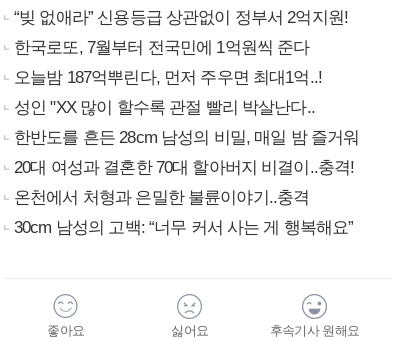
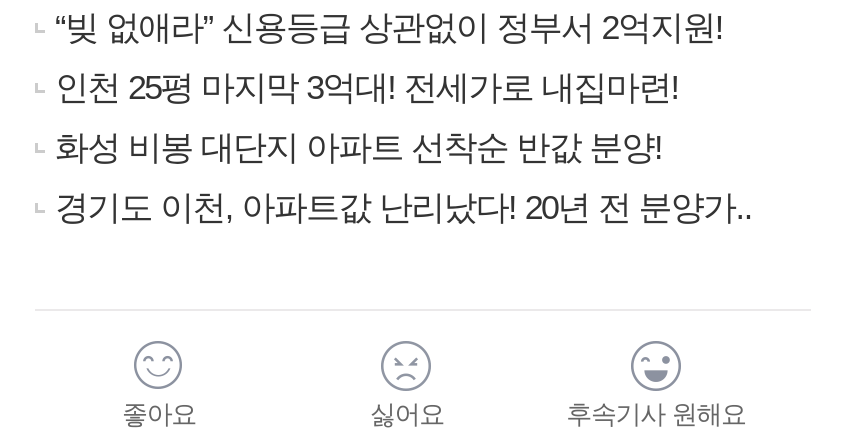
- 한국로또, 7월부터 전국민에 1억원씩 준다
- 오늘밤 187억뿌린다, 먼저 주우면 최대1억..!
- 성인 "XX 많이 할수록 관절 빨리 박살난다..
- 한반도를 흔든 28cm 남성의 비밀, 매일 밤 즐거워
- 20대 여성과 결혼한 70대 할아버지 비결이..충격!
- 온천에서 처형과 은밀한 불륜이야기..충격
- 30cm 남성의 고백: “너무 커서 사는 게 행복해요”
+ 인천 25평 마지막 3억대! 전세가로 내집마련!
+ 화성 비봉 대단지 아파트 선착순 반값 분양!
+ 경기도 이천, 아파트값 난리났다! 20년 전 분양가..
